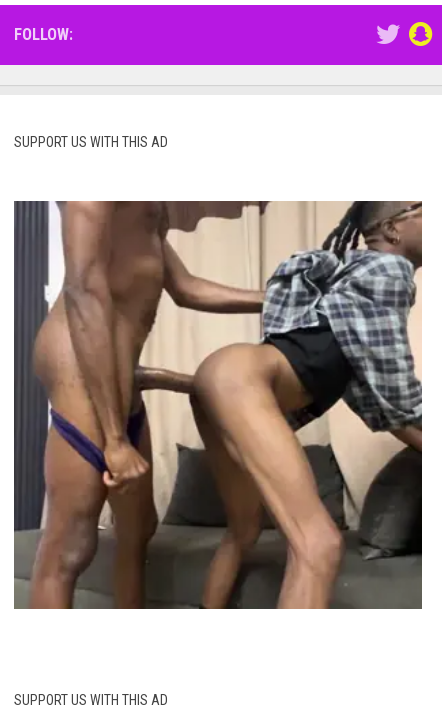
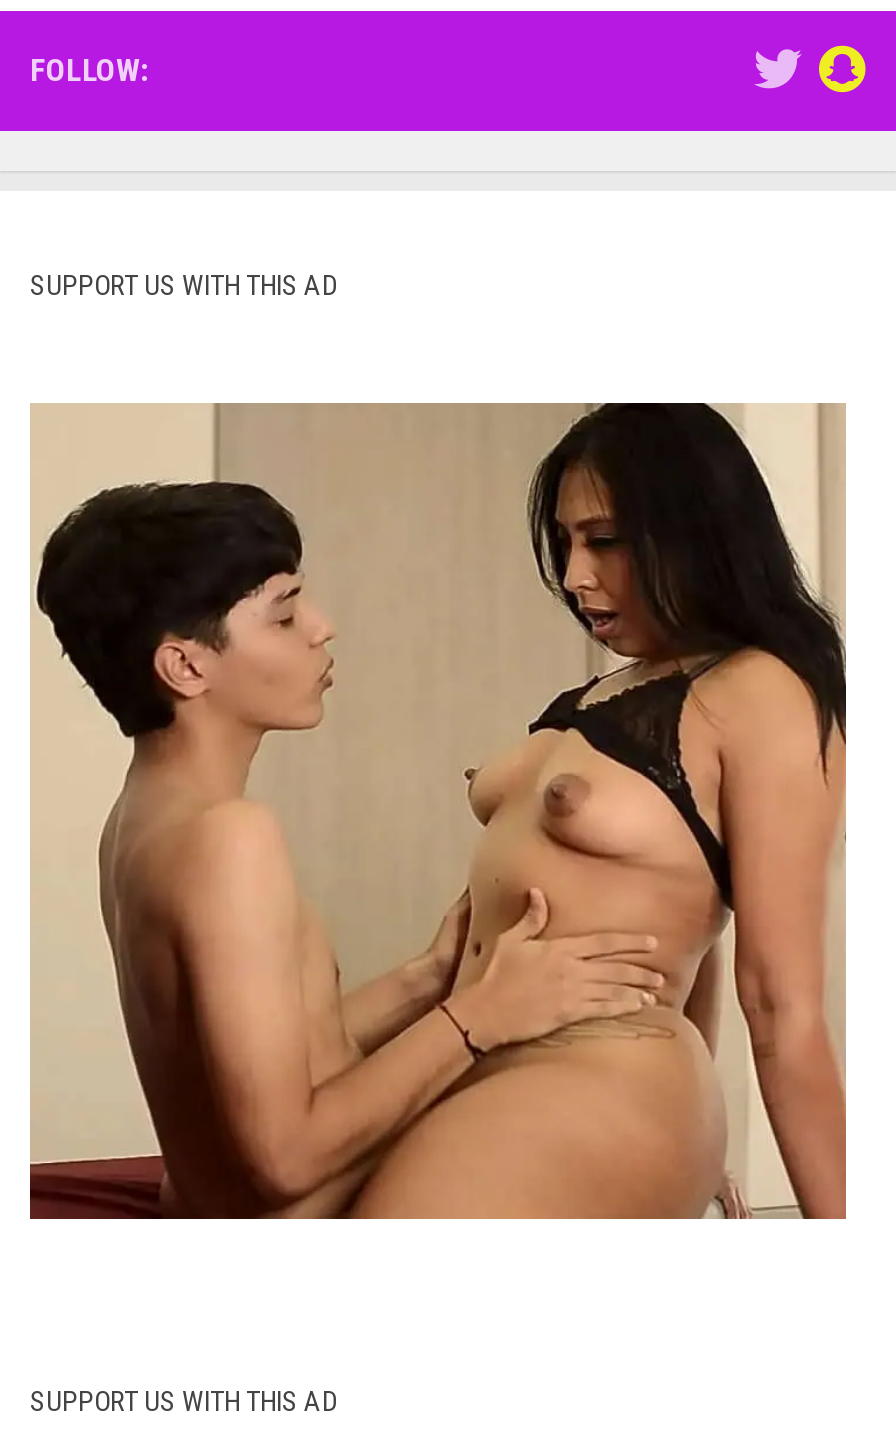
- [image]
+ [image]
